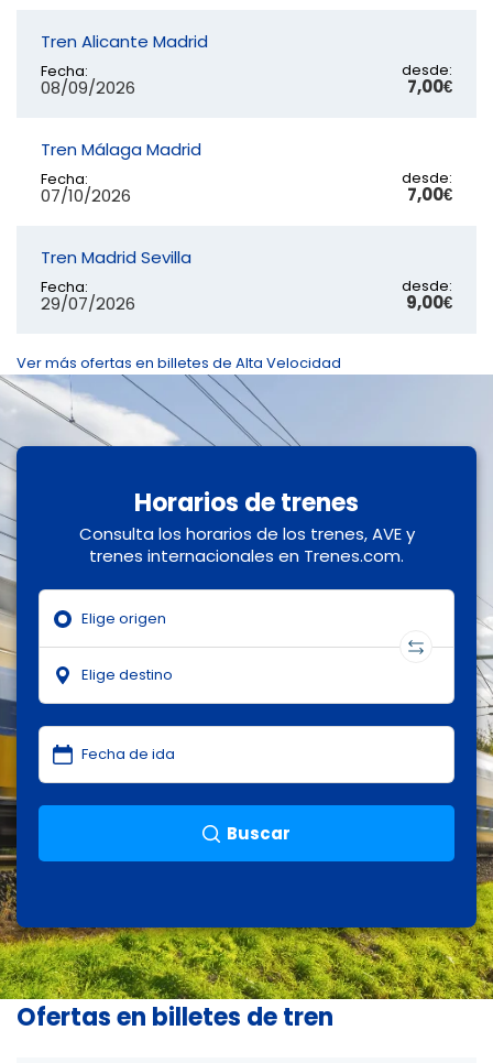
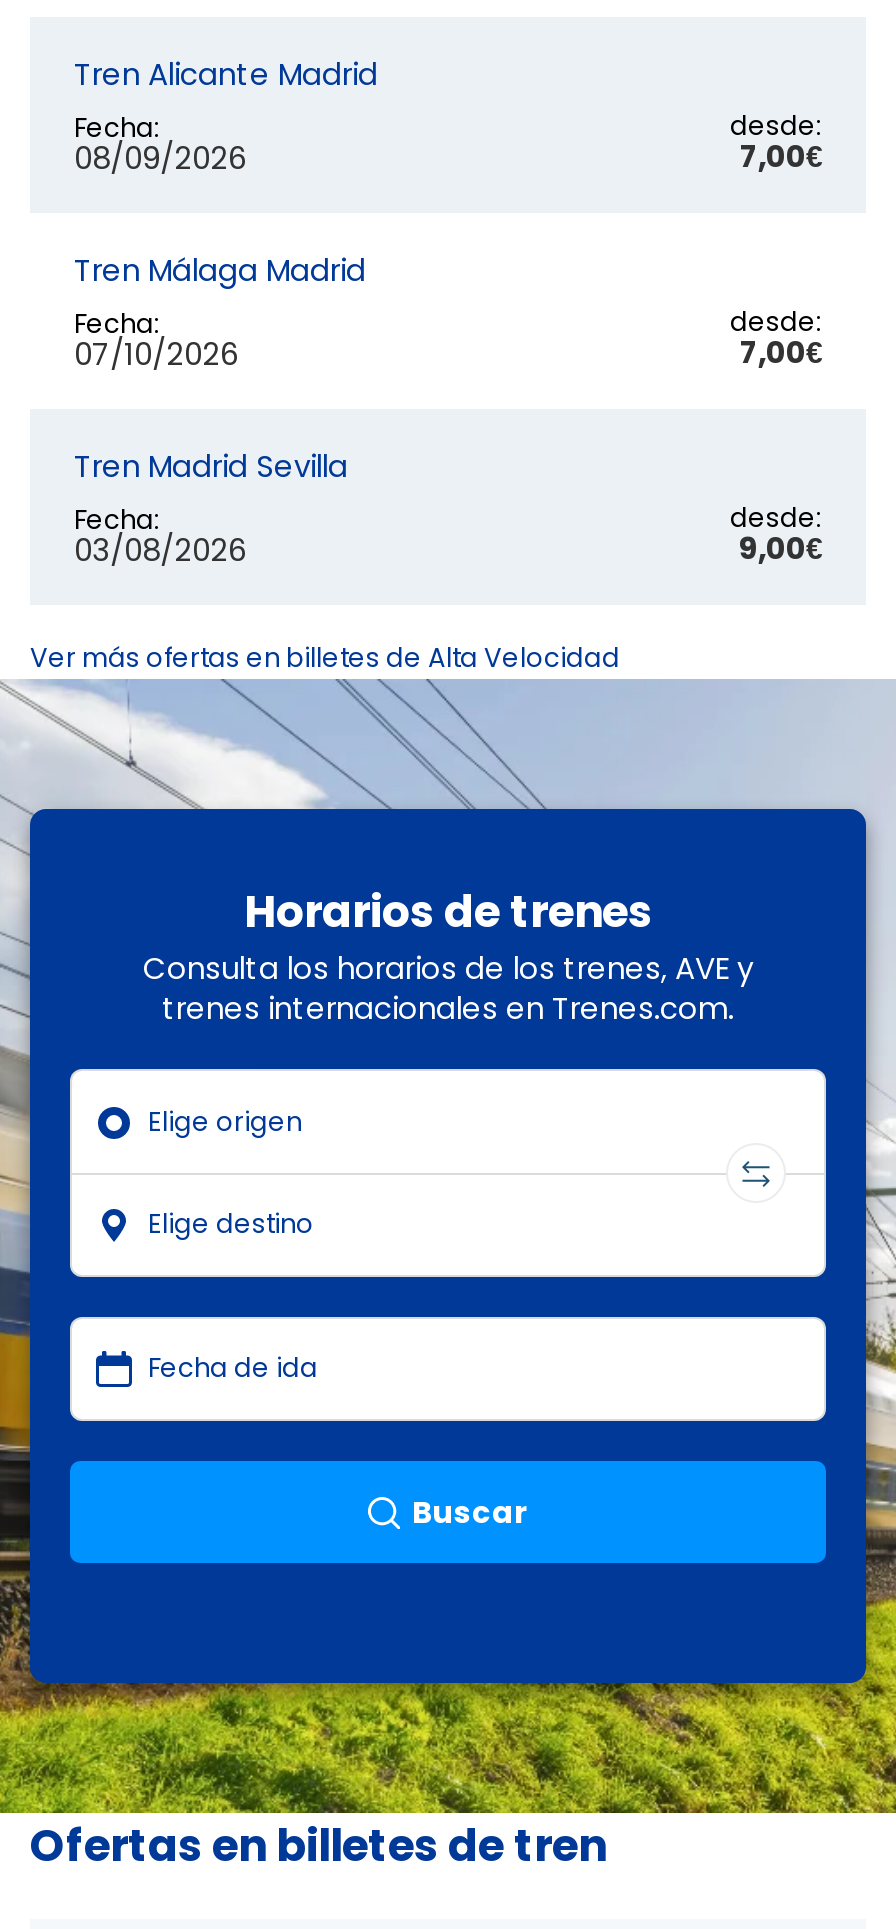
- 29/07/2026
+ 03/08/2026
